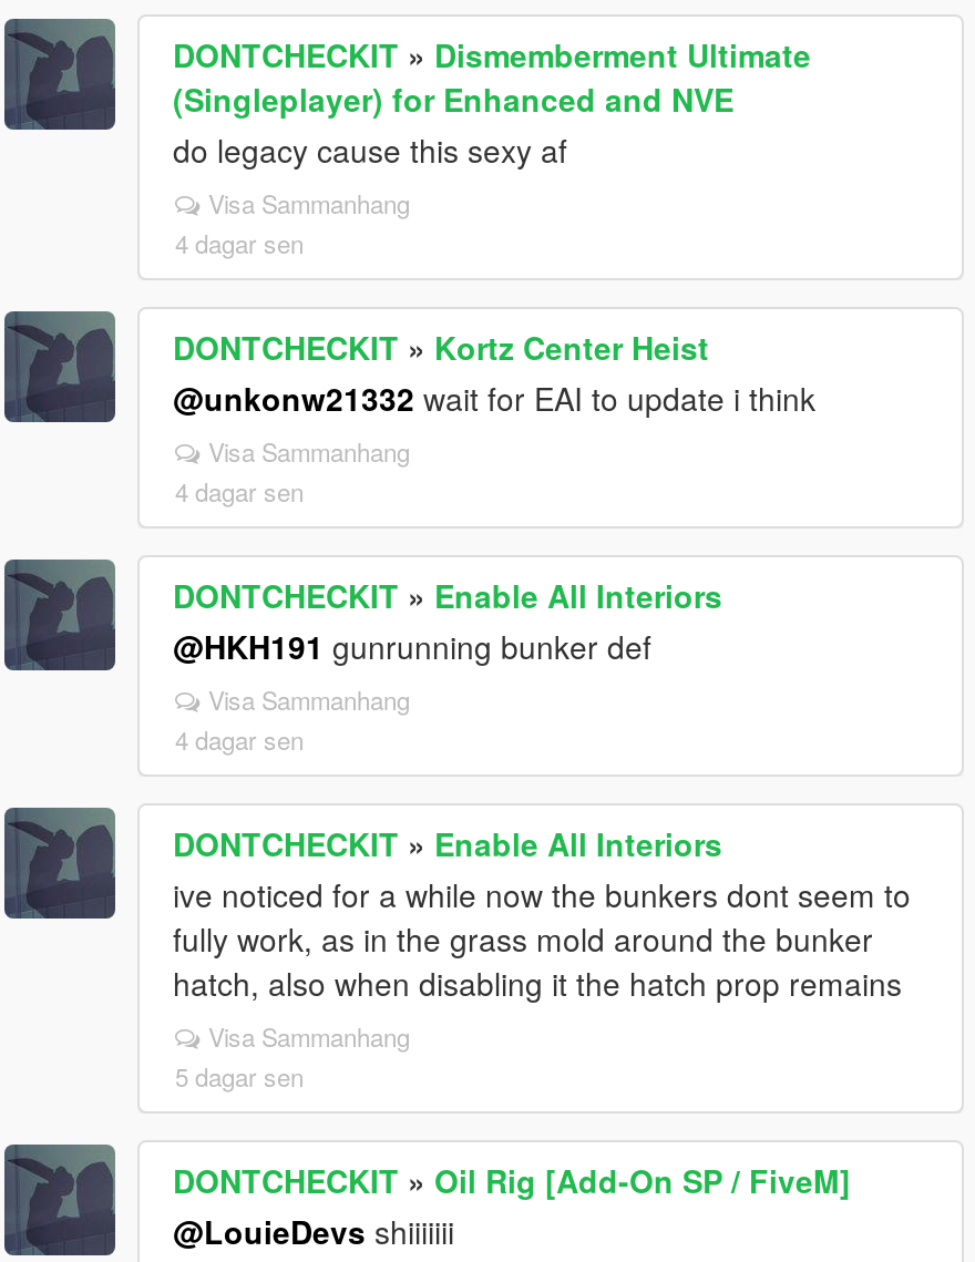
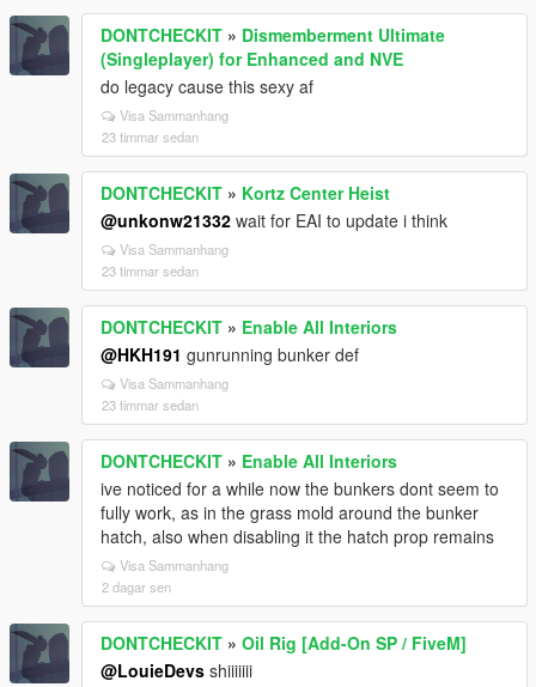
- 4 dagar sen
+ 23 timmar sedan

- 4 dagar sen
+ 23 timmar sedan

- 4 dagar sen
+ 23 timmar sedan

- 5 dagar sen
+ 2 dagar sen
